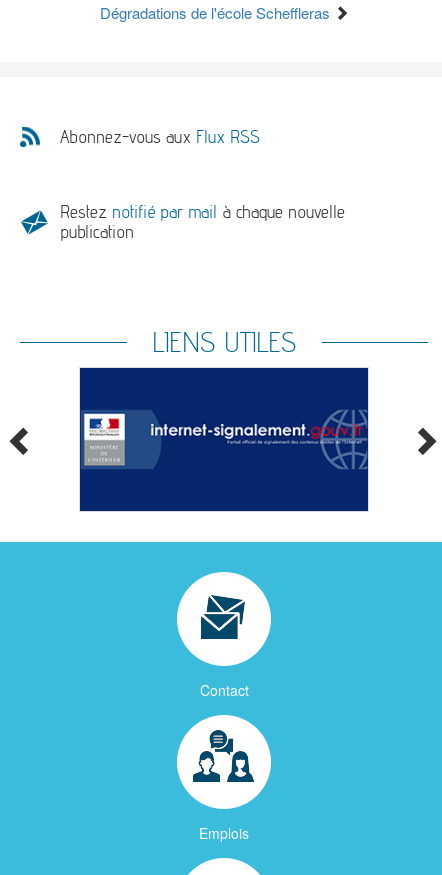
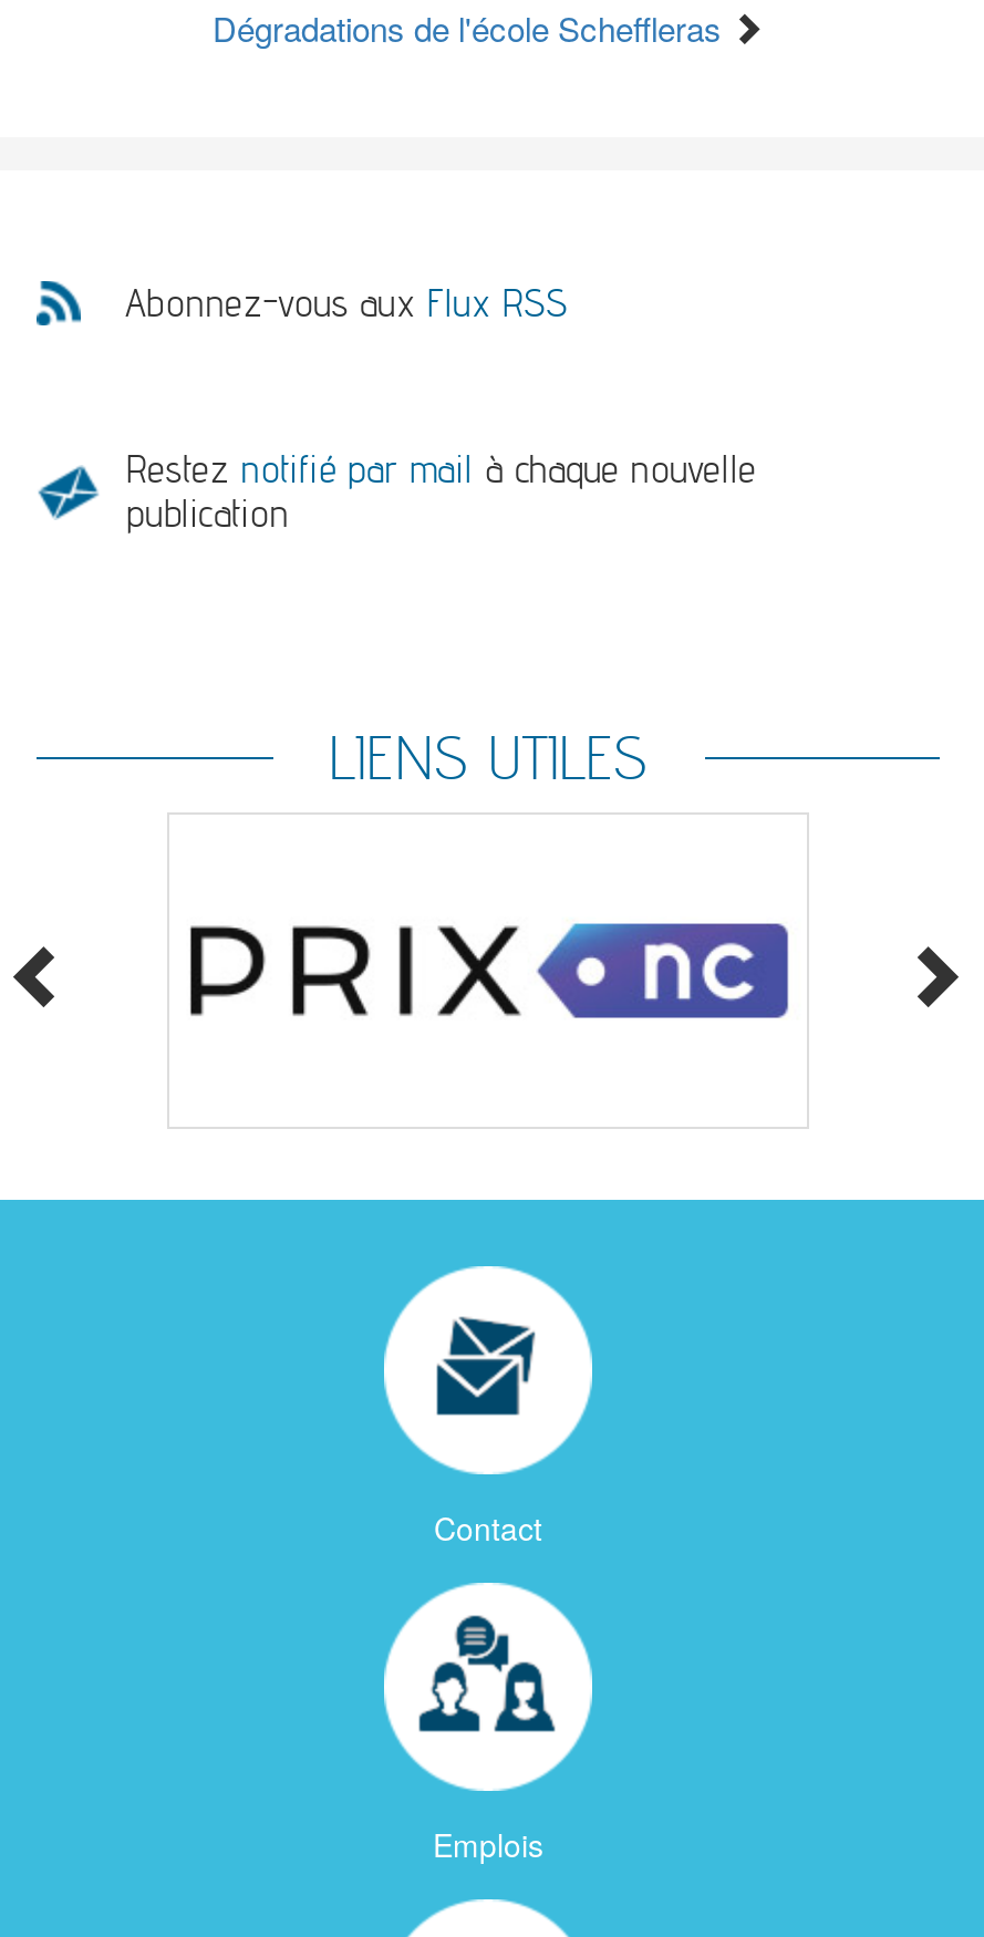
- [image]
+ [image]
